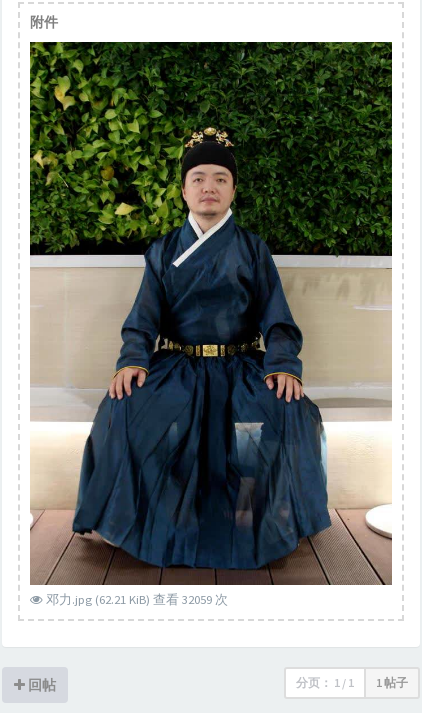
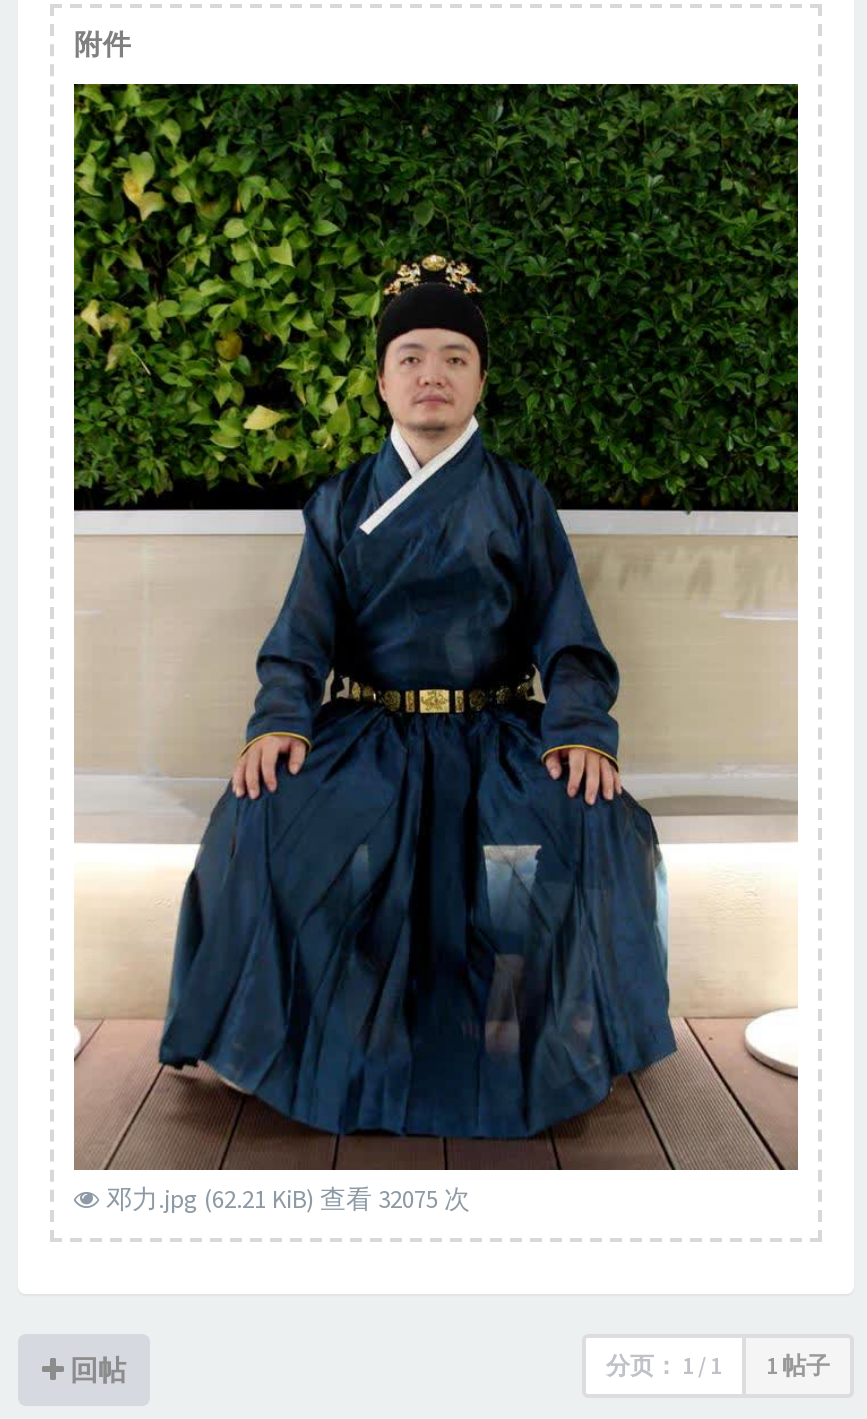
- 邓力.jpg (62.21 KiB) 查看 32059 次
+ 邓力.jpg (62.21 KiB) 查看 32075 次
